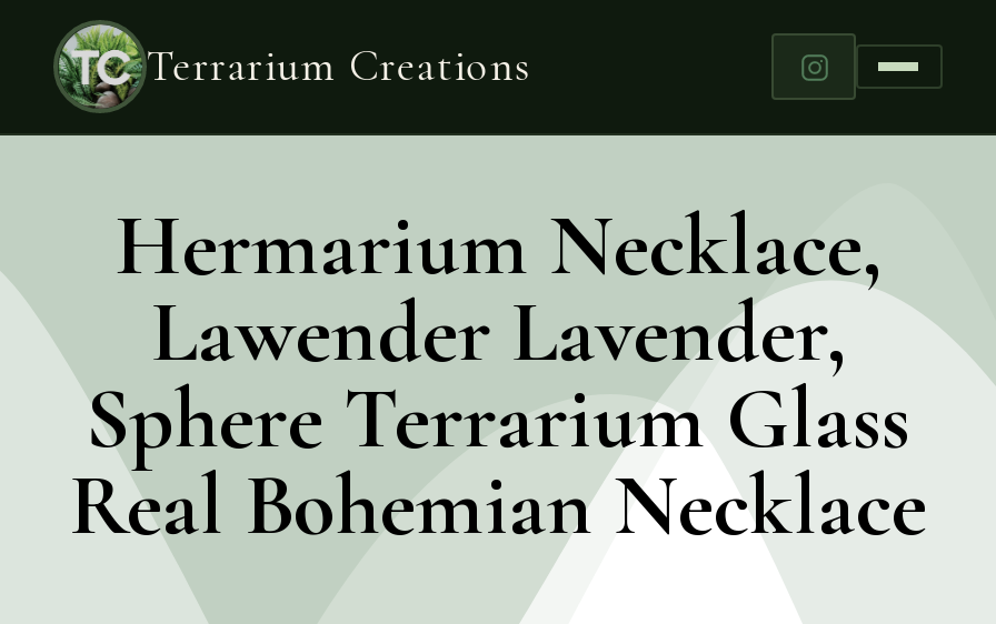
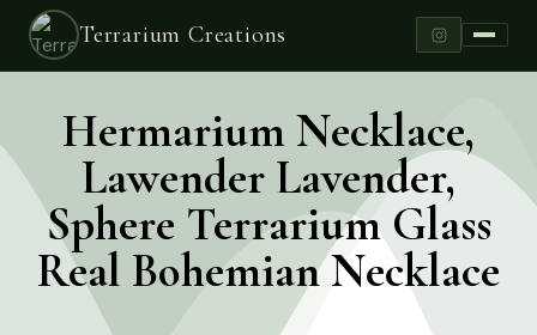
- [image]
+ [image]
